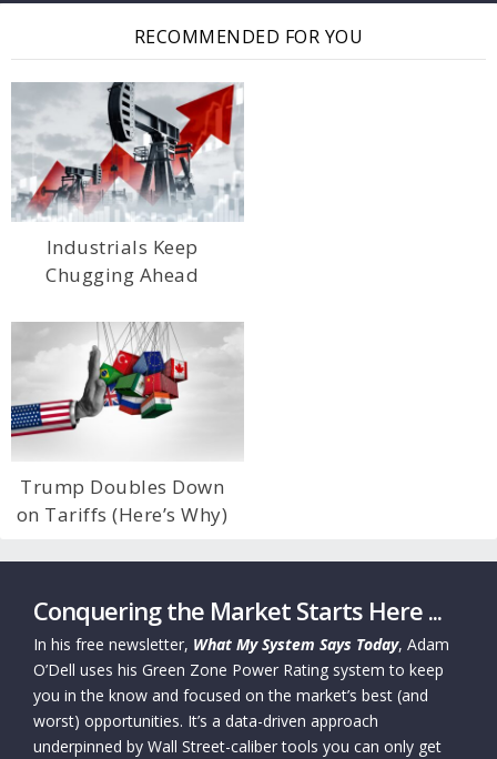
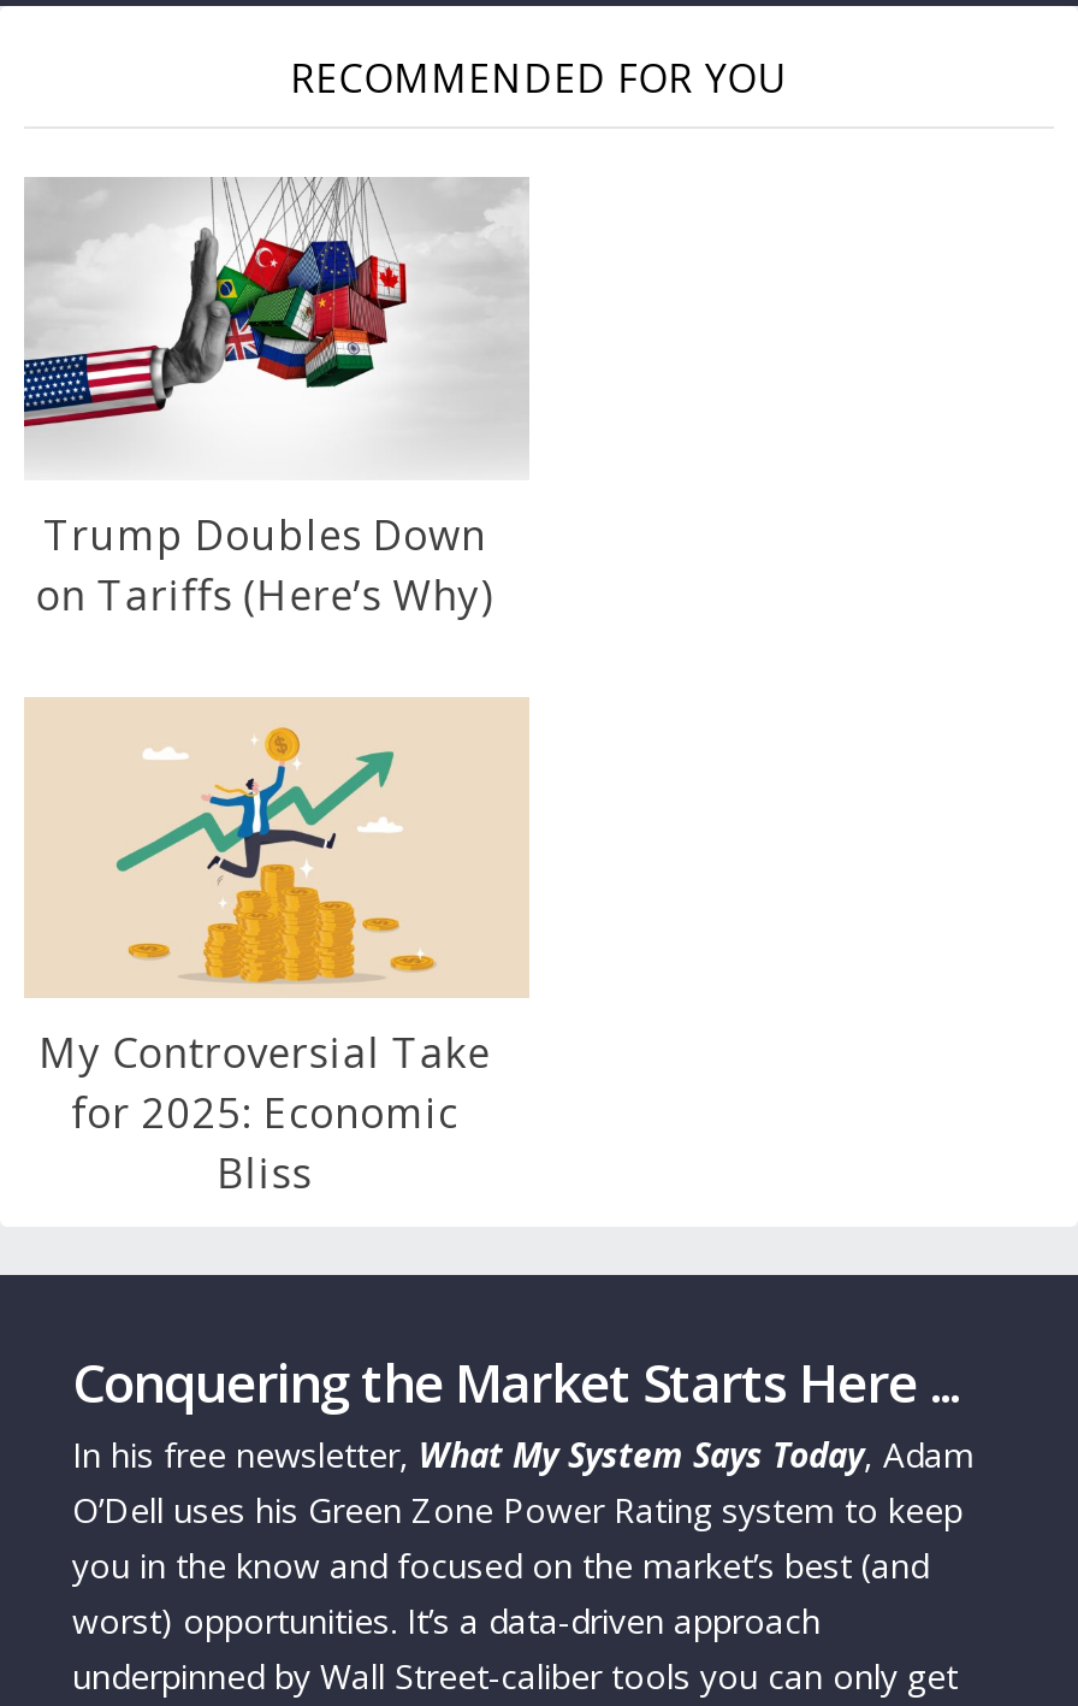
- [image]
- Industrials Keep
- Chugging Ahead

moved up: [image] | Trump Doubles Down | on Tariffs (Here’s Why)

+ [image]
+ My Controversial Take
+ for 2025: Economic
+ Bliss
